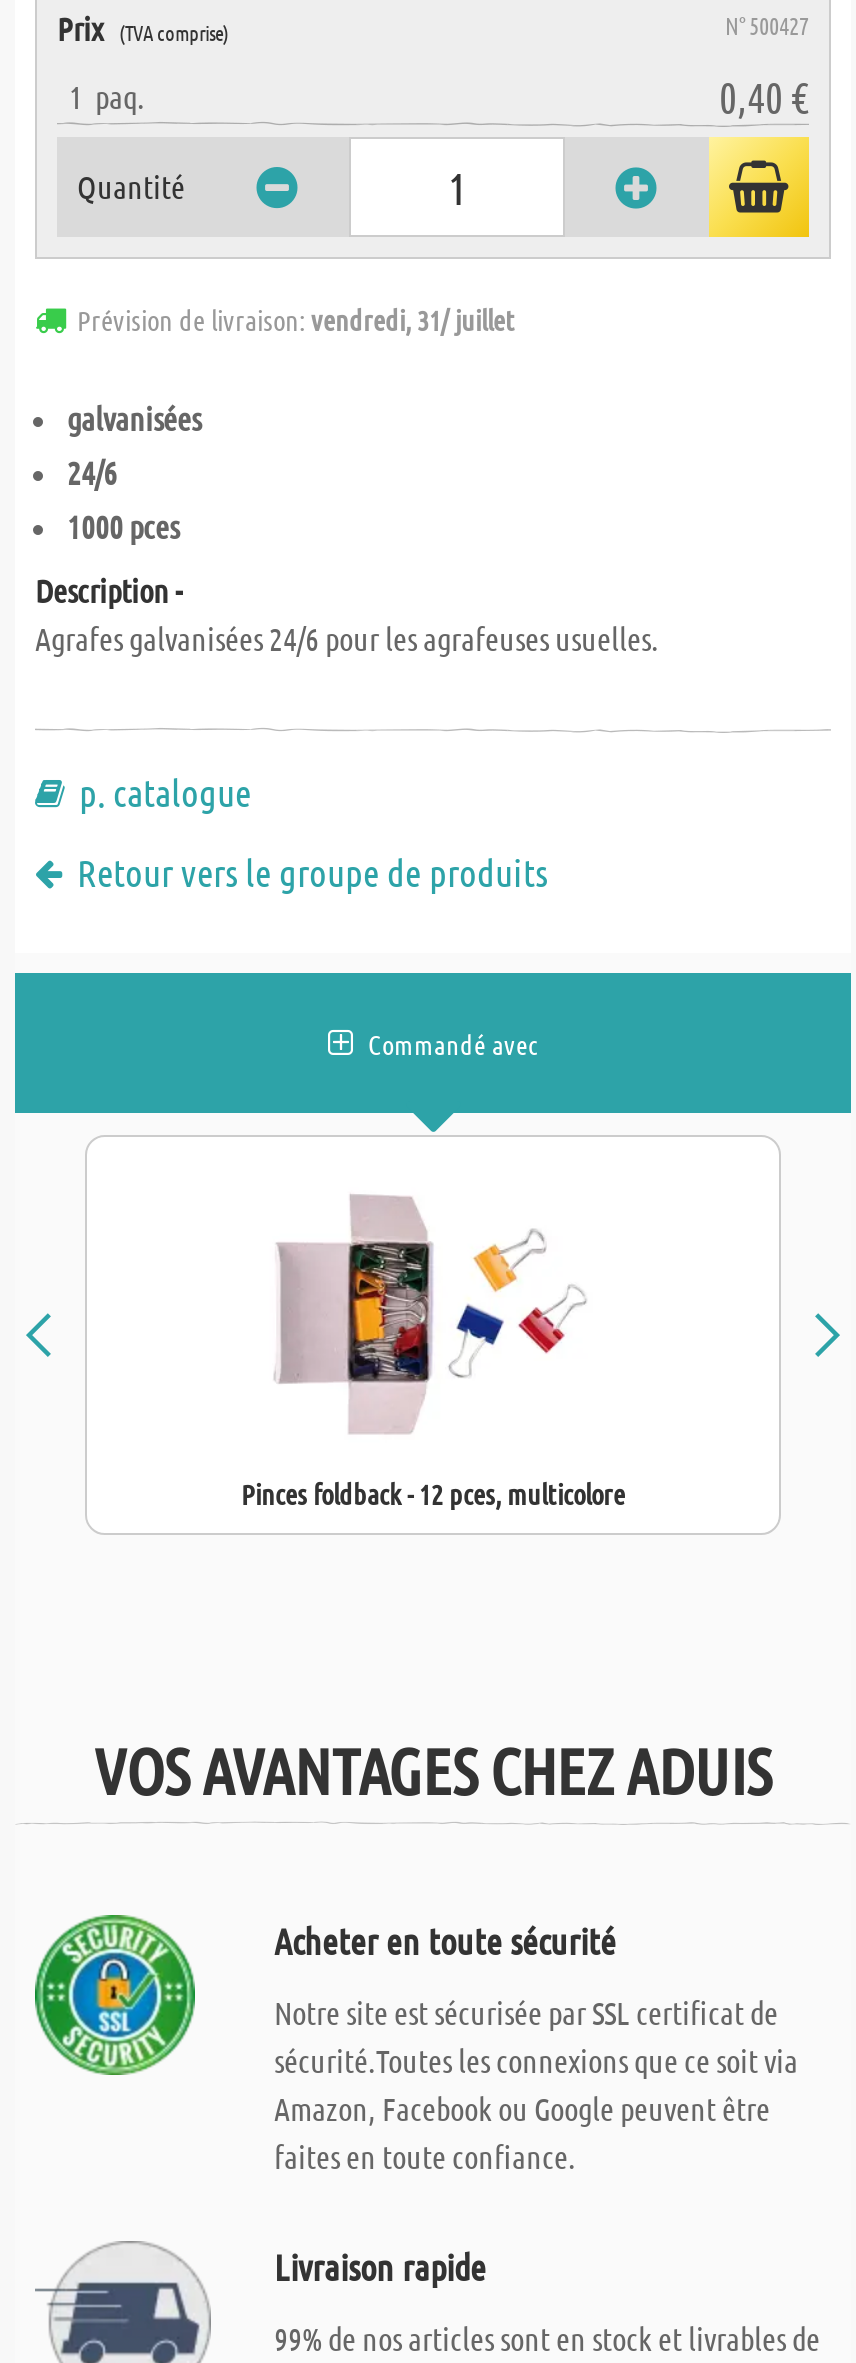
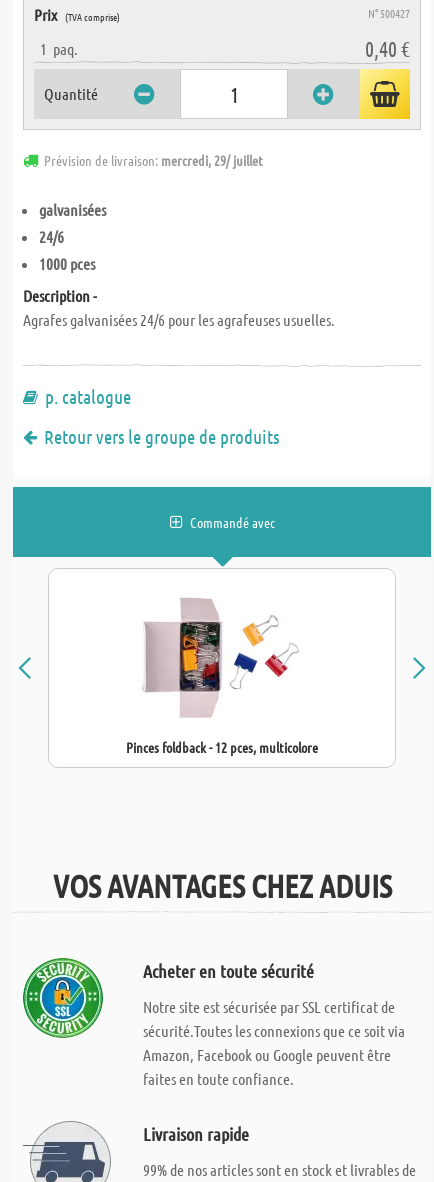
- Prévision de livraison: vendredi, 31/ juillet
+ Prévision de livraison: mercredi, 29/ juillet
